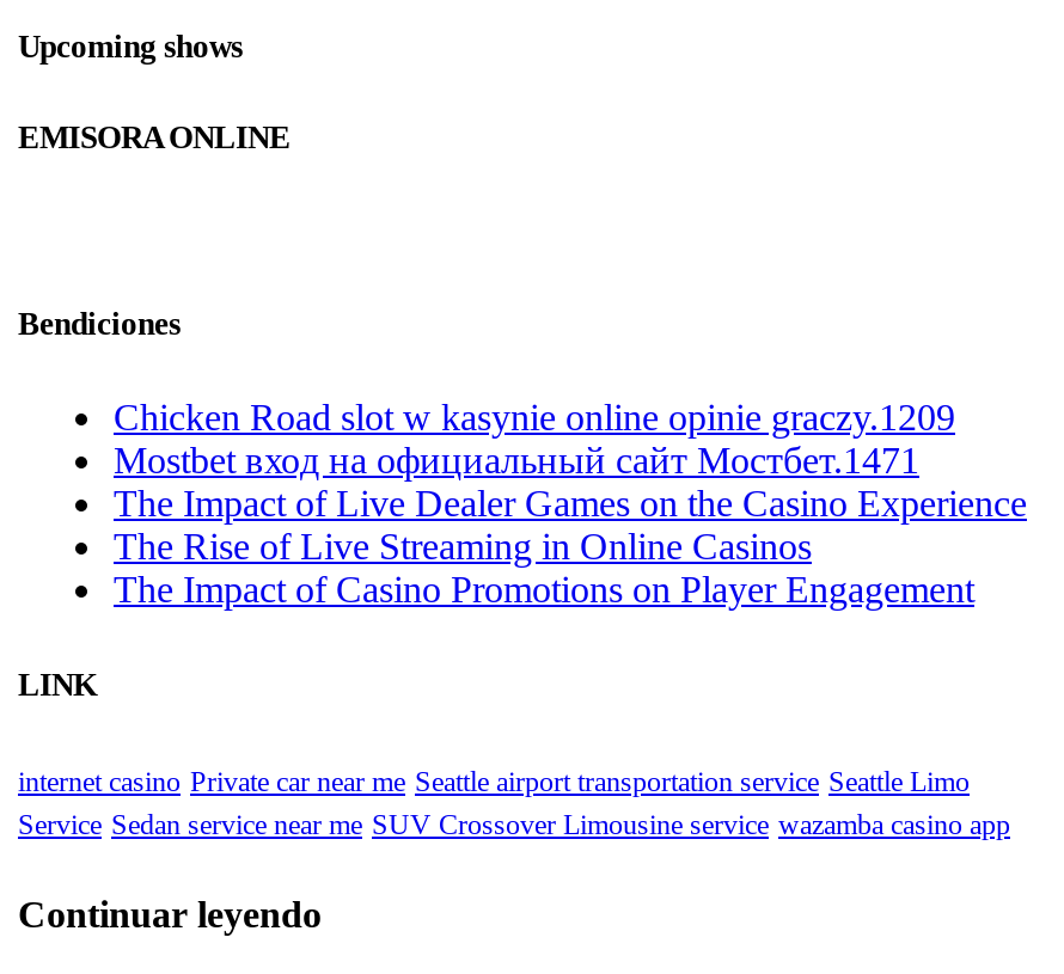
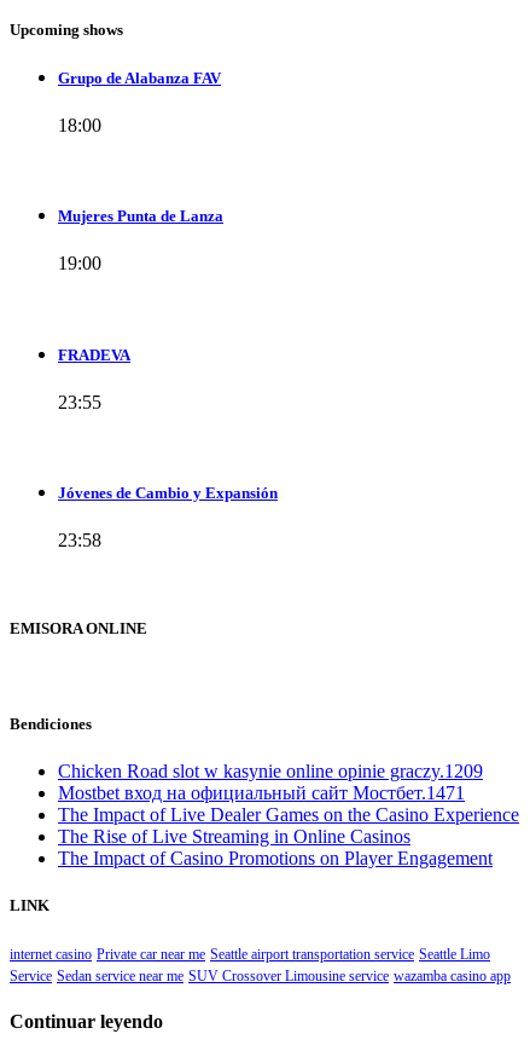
+ Grupo de Alabanza FAV
+ 18:00

+ Mujeres Punta de Lanza
+ 19:00

+ FRADEVA
+ 23:55

+ Jóvenes de Cambio y Expansión
+ 23:58
